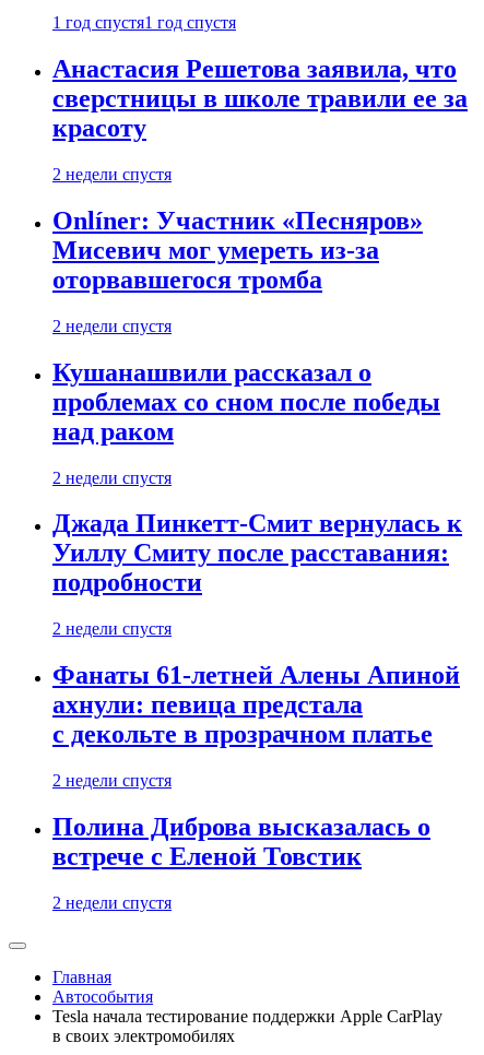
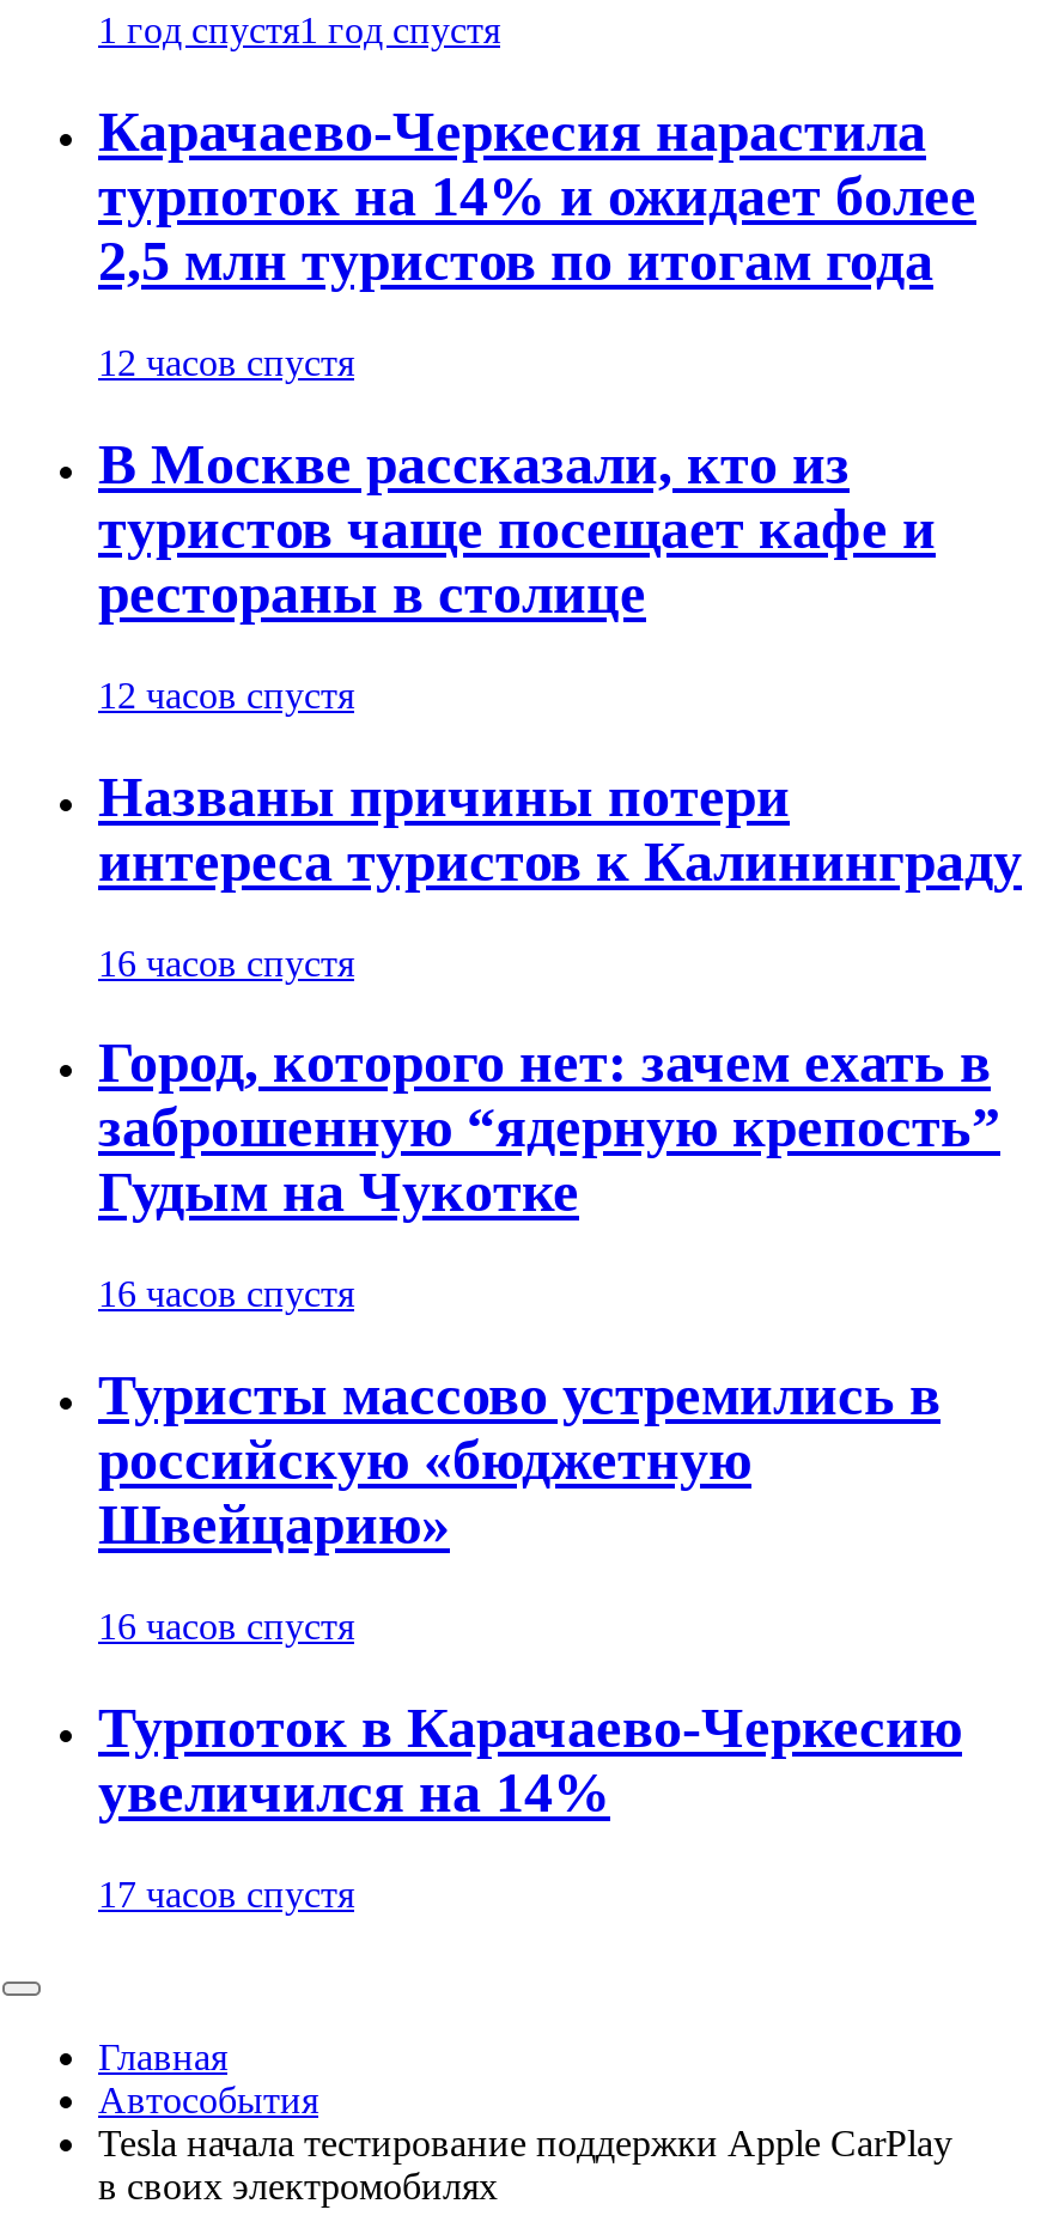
- Анастасия Решетова заявила, что
- сверстницы в школе травили ее за
- красоту
+ Карачаево-Черкесия нарастила
+ турпоток на 14% и ожидает более
+ 2,5 млн туристов по итогам года

- 2 недели спустя
+ 12 часов спустя

- Onlíner: Участник «Песняров»
- Мисевич мог умереть из-за
- оторвавшегося тромба
+ В Москве рассказали, кто из
+ туристов чаще посещает кафе и
+ рестораны в столице

- 2 недели спустя
+ 12 часов спустя

- Кушанашвили рассказал о
- проблемах со сном после победы
- над раком
+ Названы причины потери
+ интереса туристов к Калининграду

- 2 недели спустя
+ 16 часов спустя

- Джада Пинкетт‑Смит вернулась к
- Уиллу Смиту после расставания:
- подробности
+ Город, которого нет: зачем ехать в
+ заброшенную “ядерную крепость”
+ Гудым на Чукотке

- 2 недели спустя
+ 16 часов спустя

- Фанаты 61-летней Алены Апиной
- ахнули: певица предстала
- с декольте в прозрачном платье
+ Туристы массово устремились в
+ российскую «бюджетную
+ Швейцарию»

- 2 недели спустя
+ 16 часов спустя

- Полина Диброва высказалась о
- встрече с Еленой Товстик
+ Турпоток в Карачаево-Черкесию
+ увеличился на 14%

- 2 недели спустя
+ 17 часов спустя
